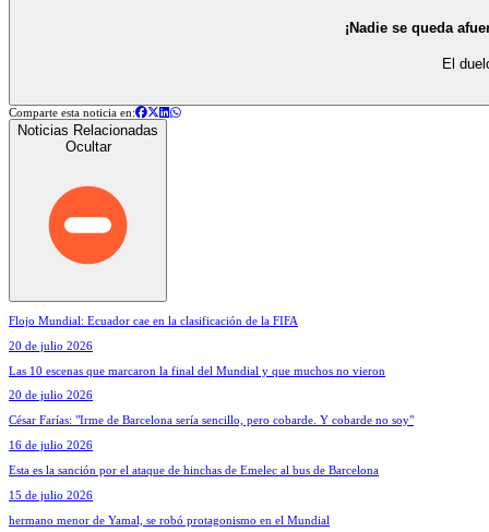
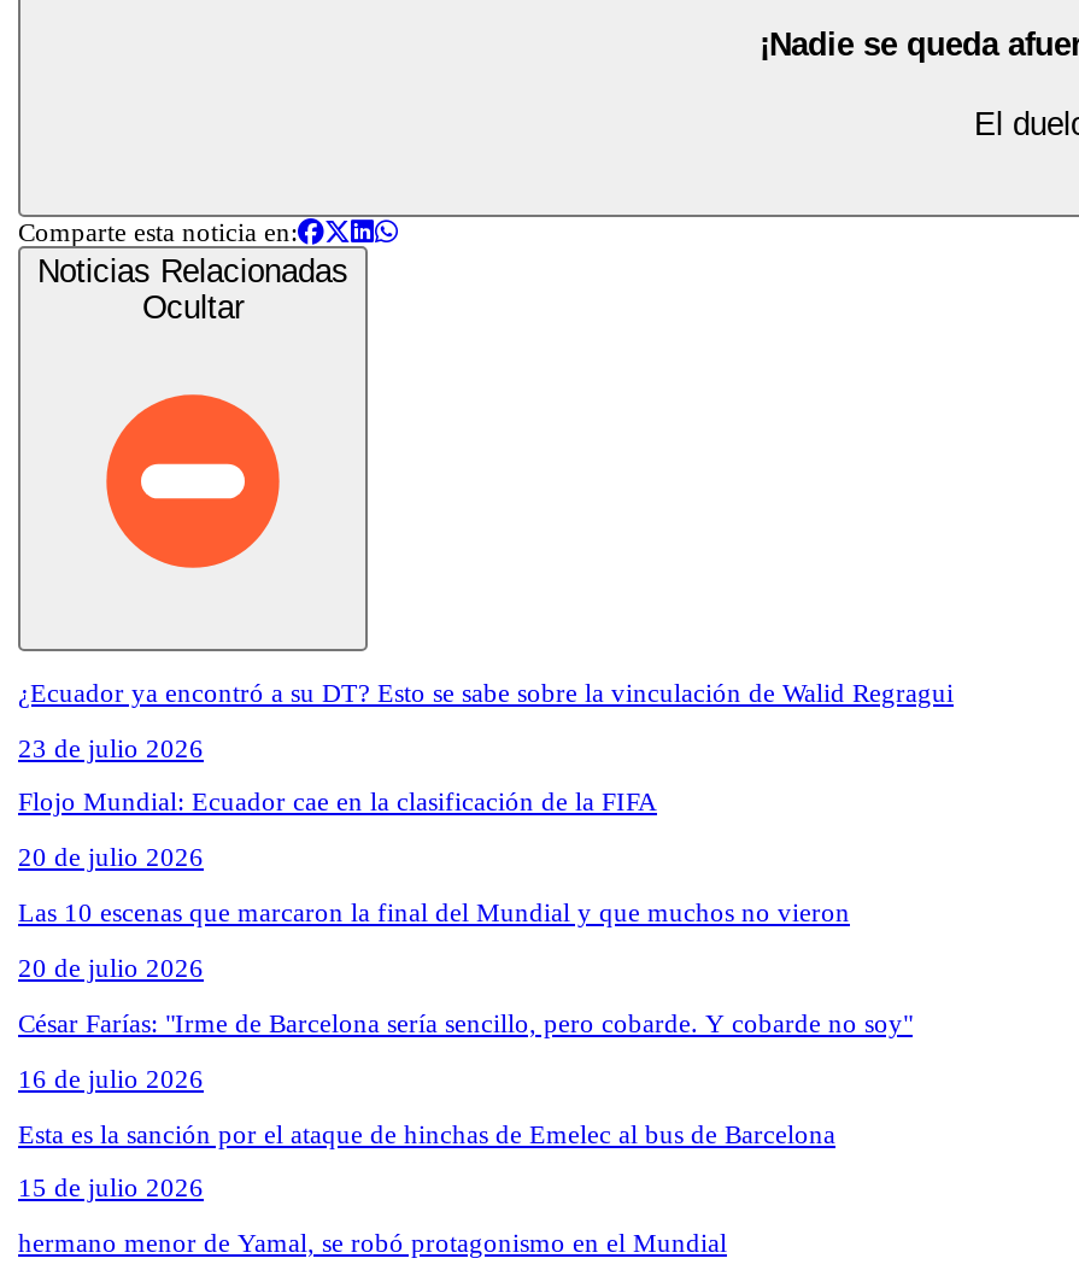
+ ¿Ecuador ya encontró a su DT? Esto se sabe sobre la vinculación de Walid Regragui
+ 23 de julio 2026
